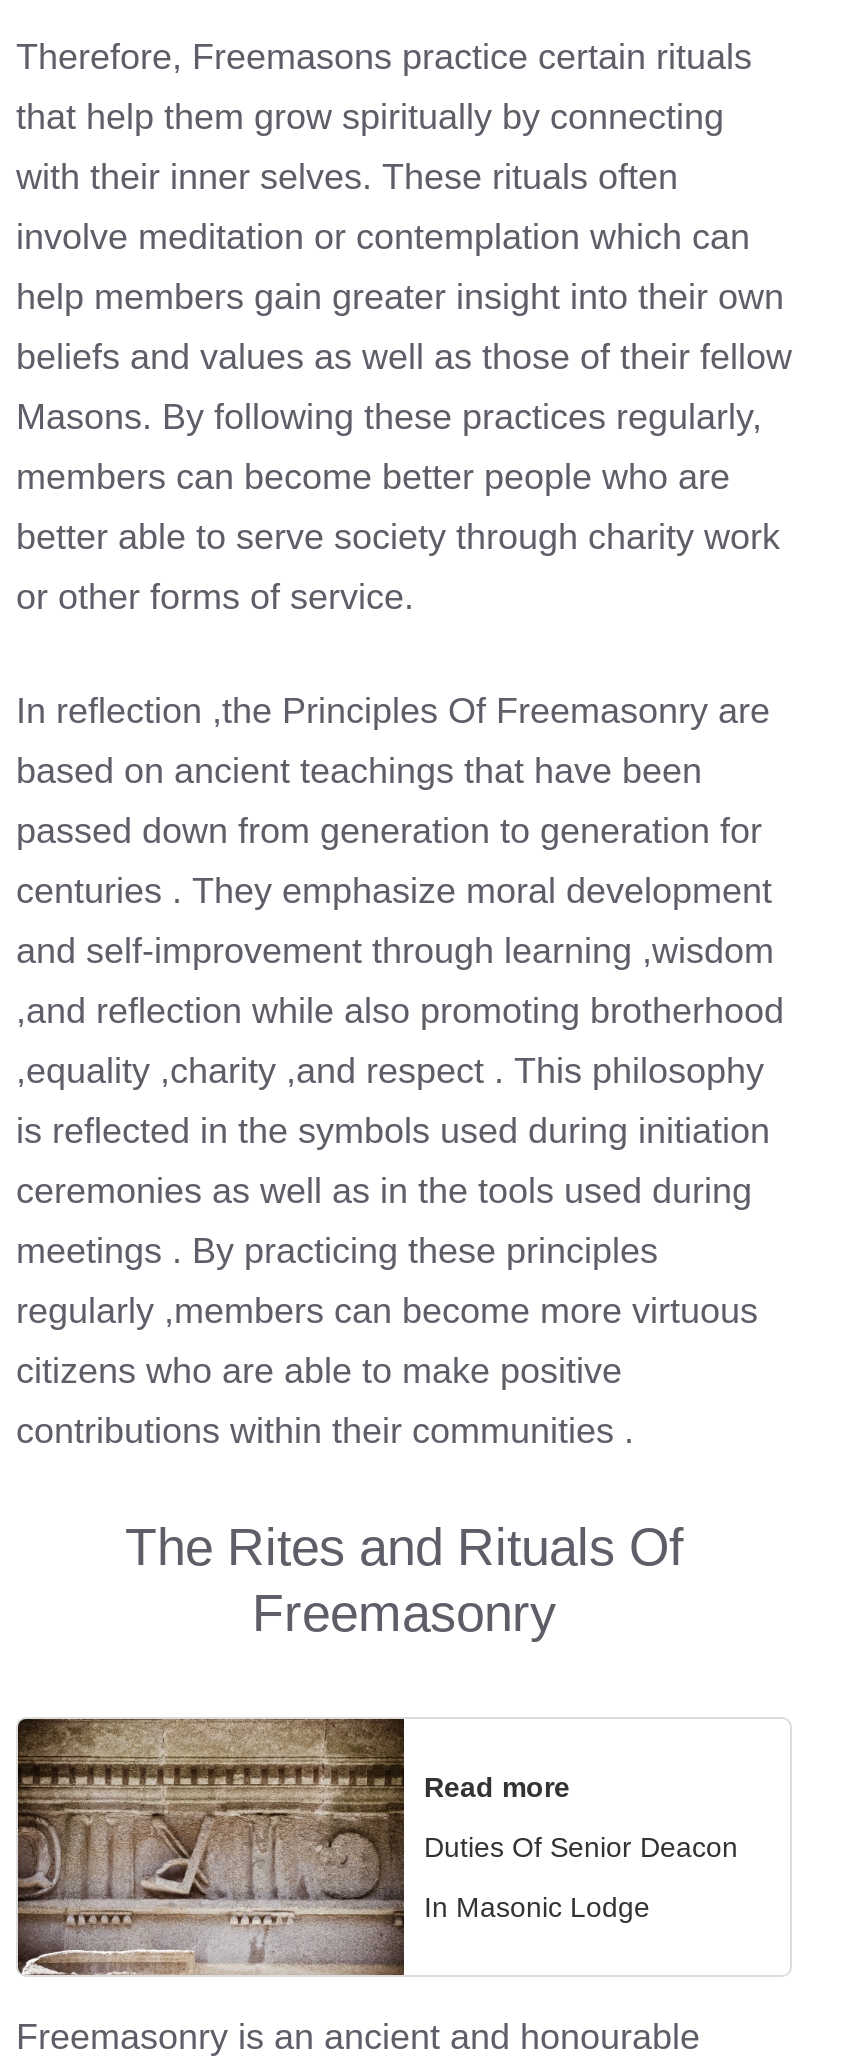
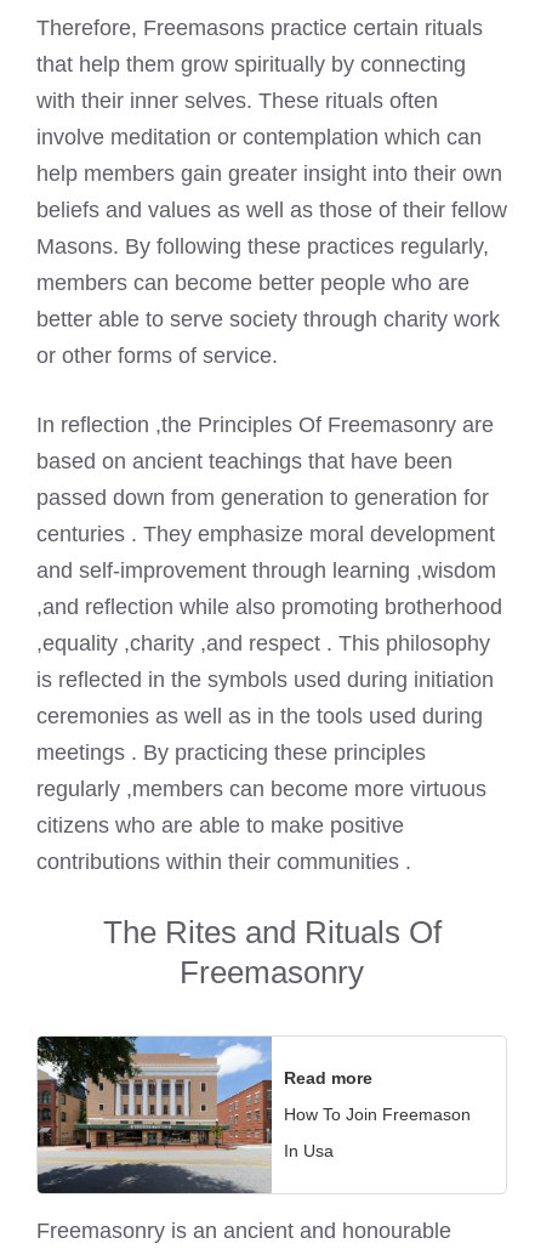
- [image]
- Duties Of Senior Deacon
+ [image]
+ How To Join Freemason

- In Masonic Lodge
+ In Usa
